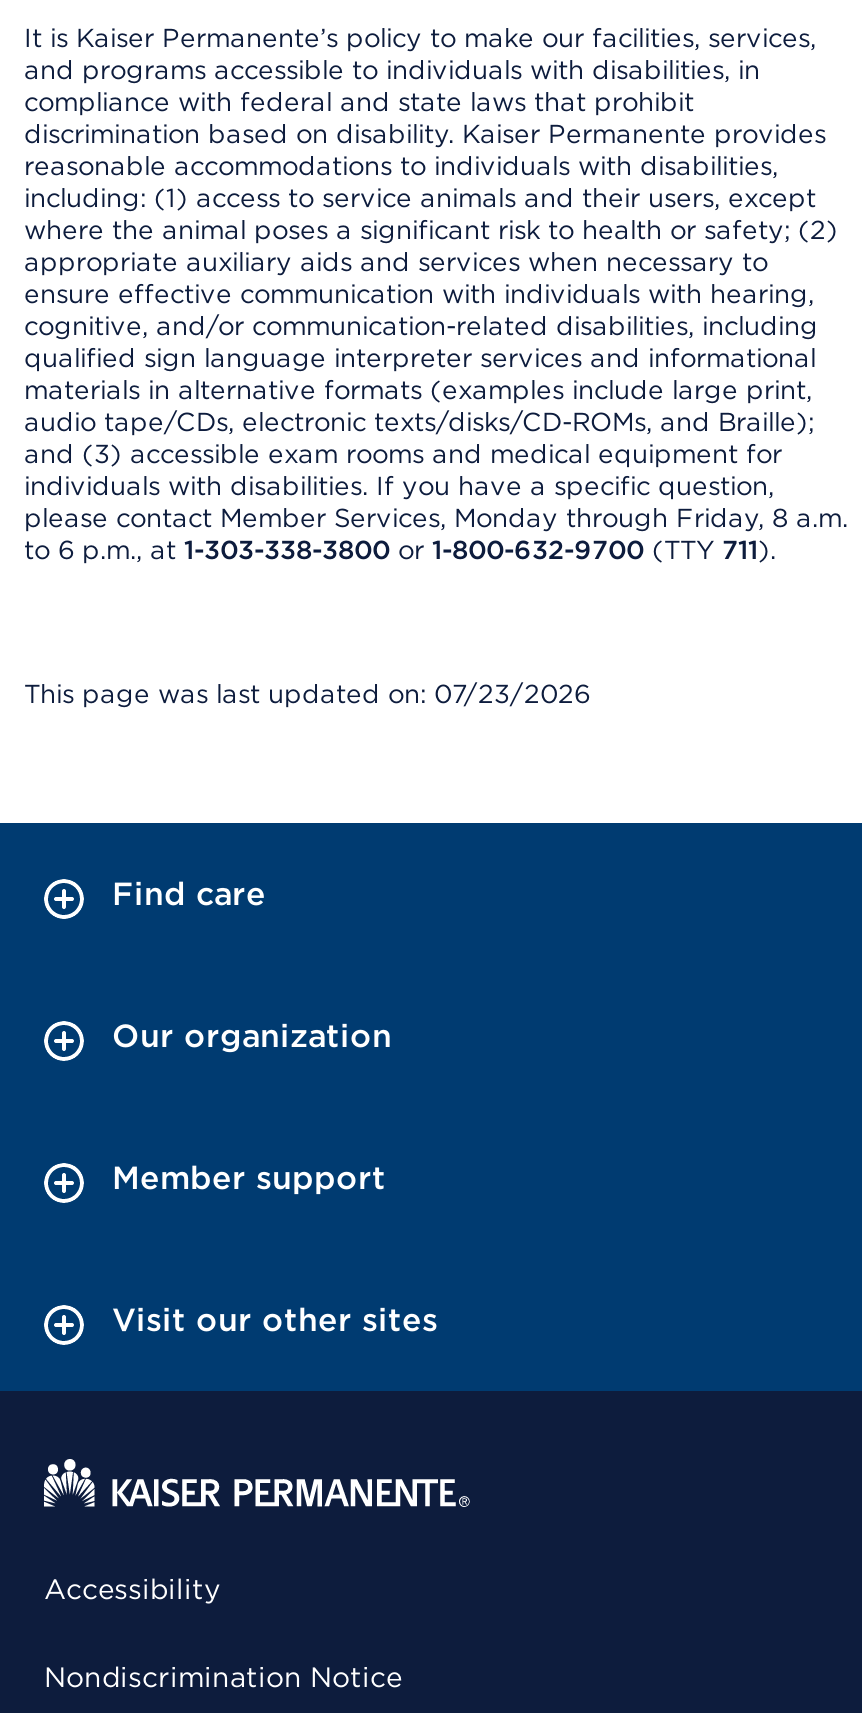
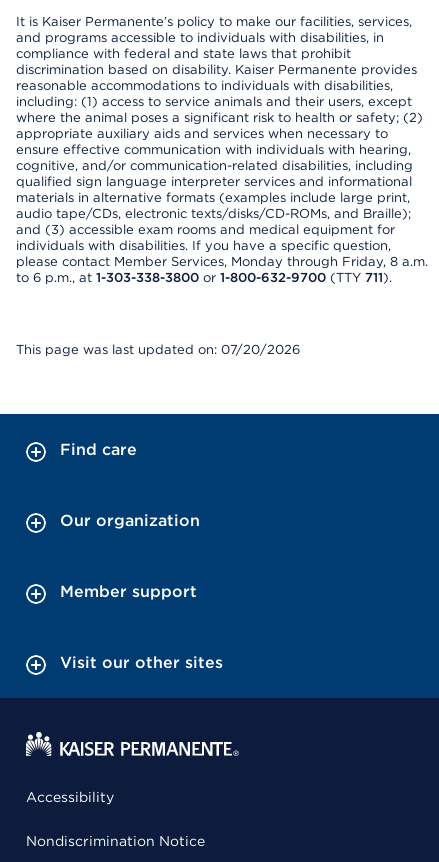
- This page was last updated on: 07/23/2026
+ This page was last updated on: 07/20/2026
